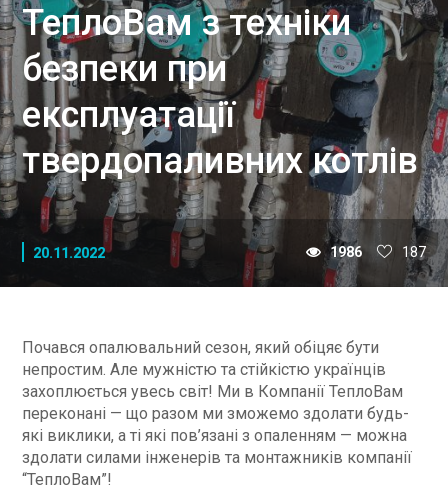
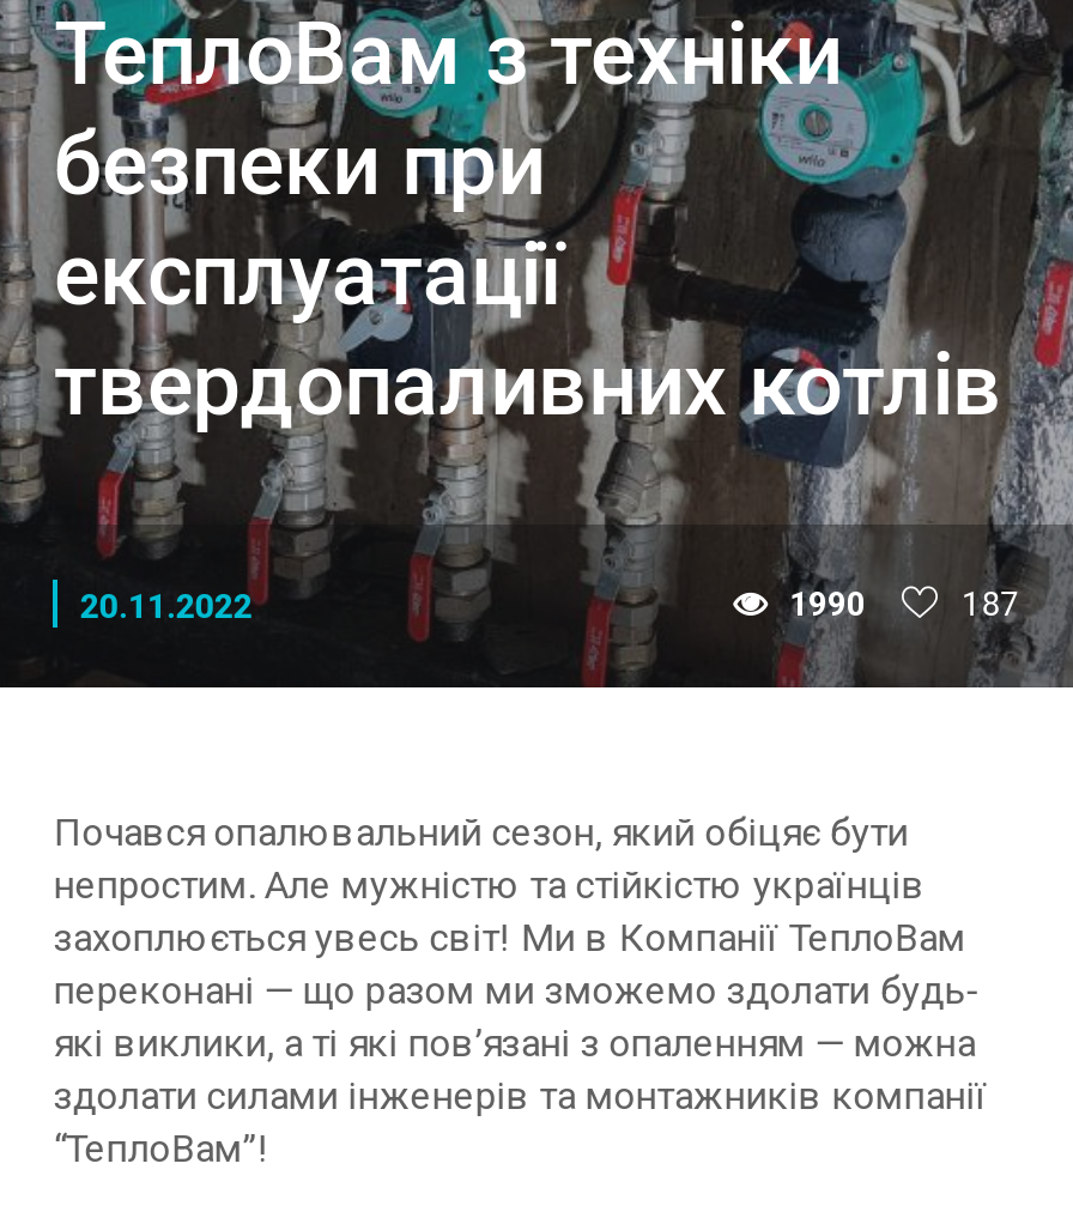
- 1986
+ 1990
